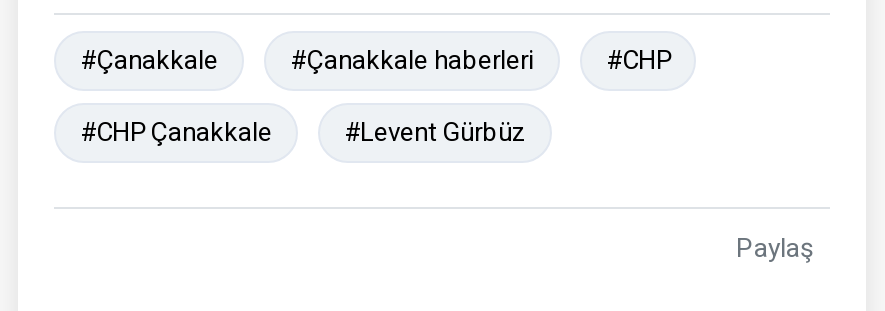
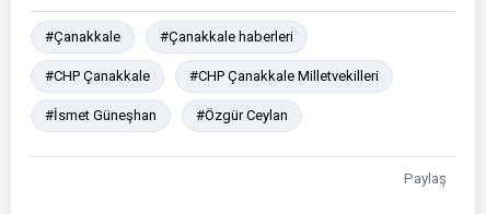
- #CHP

- #Levent Gürbüz
+ #CHP Çanakkale Milletvekilleri
+ #İsmet Güneşhan
+ #Özgür Ceylan
